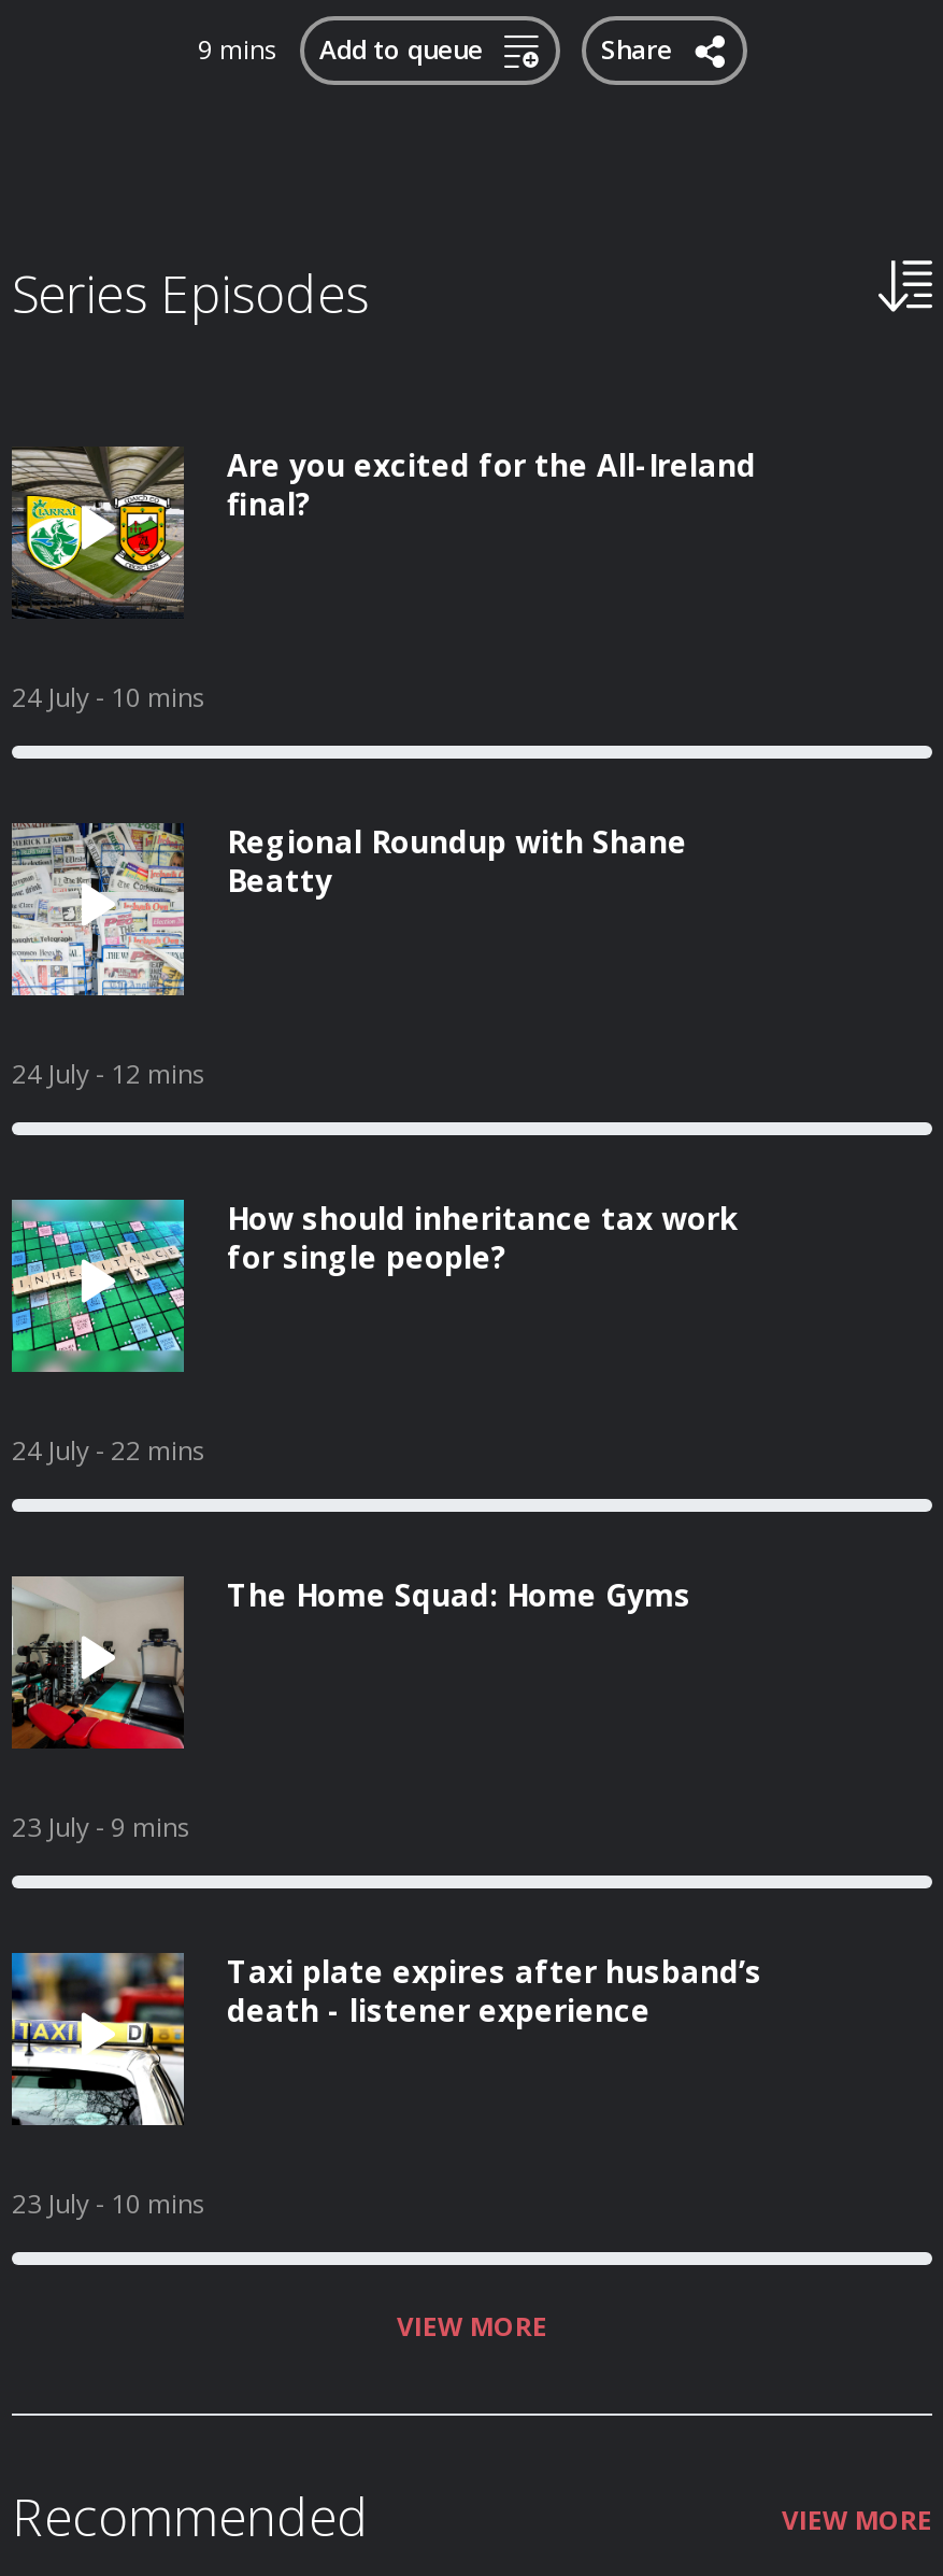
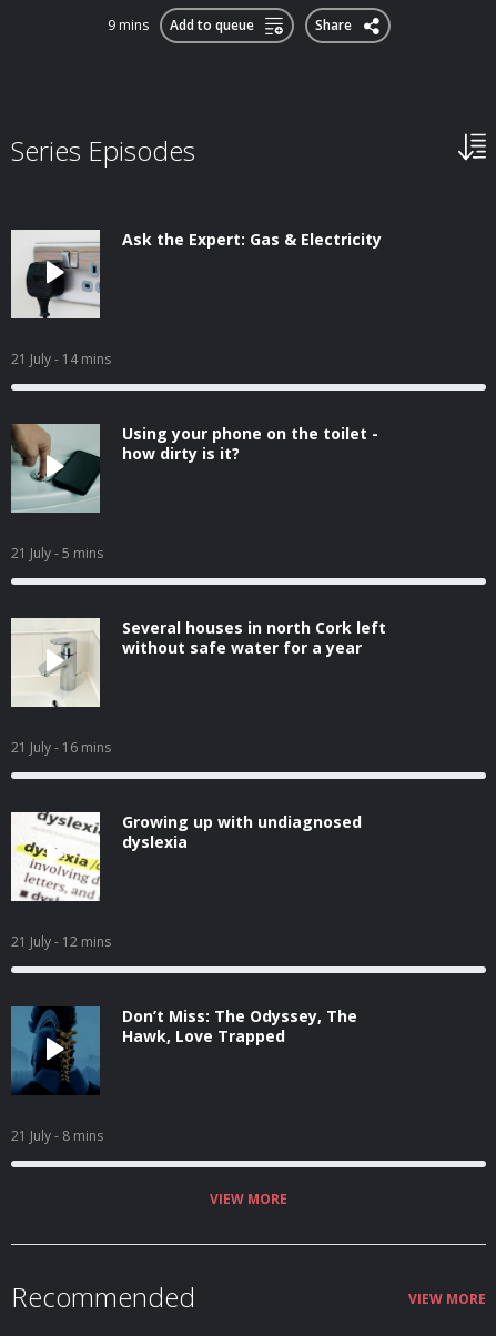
- [image]
- Are you excited for the All-Ireland
- final?
+ [image]
+ Ask the Expert: Gas & Electricity

- 24 July - 10 mins
+ 21 July - 14 mins

- [image]
- Regional Roundup with Shane
- Beatty
+ [image]
+ Using your phone on the toilet -
+ how dirty is it?

- 24 July - 12 mins
+ 21 July - 5 mins

- [image]
- How should inheritance tax work
- for single people?
+ [image]
+ Several houses in north Cork left
+ without safe water for a year

- 24 July - 22 mins
+ 21 July - 16 mins

- [image]
- The Home Squad: Home Gyms
+ [image]
+ Growing up with undiagnosed
+ dyslexia

- 23 July - 9 mins
+ 21 July - 12 mins

- [image]
- Taxi plate expires after husband’s
- death - listener experience
+ [image]
+ Don’t Miss: The Odyssey, The
+ Hawk, Love Trapped

- 23 July - 10 mins
+ 21 July - 8 mins
